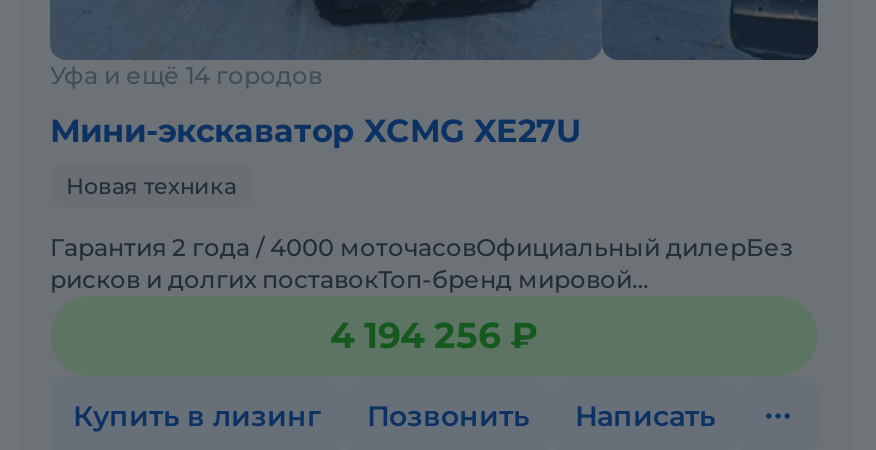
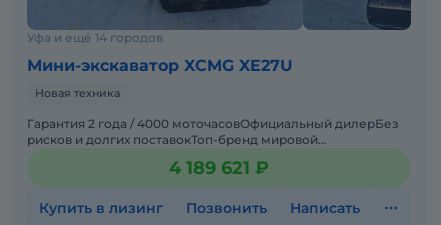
- 4 194 256 ₽
+ 4 189 621 ₽
